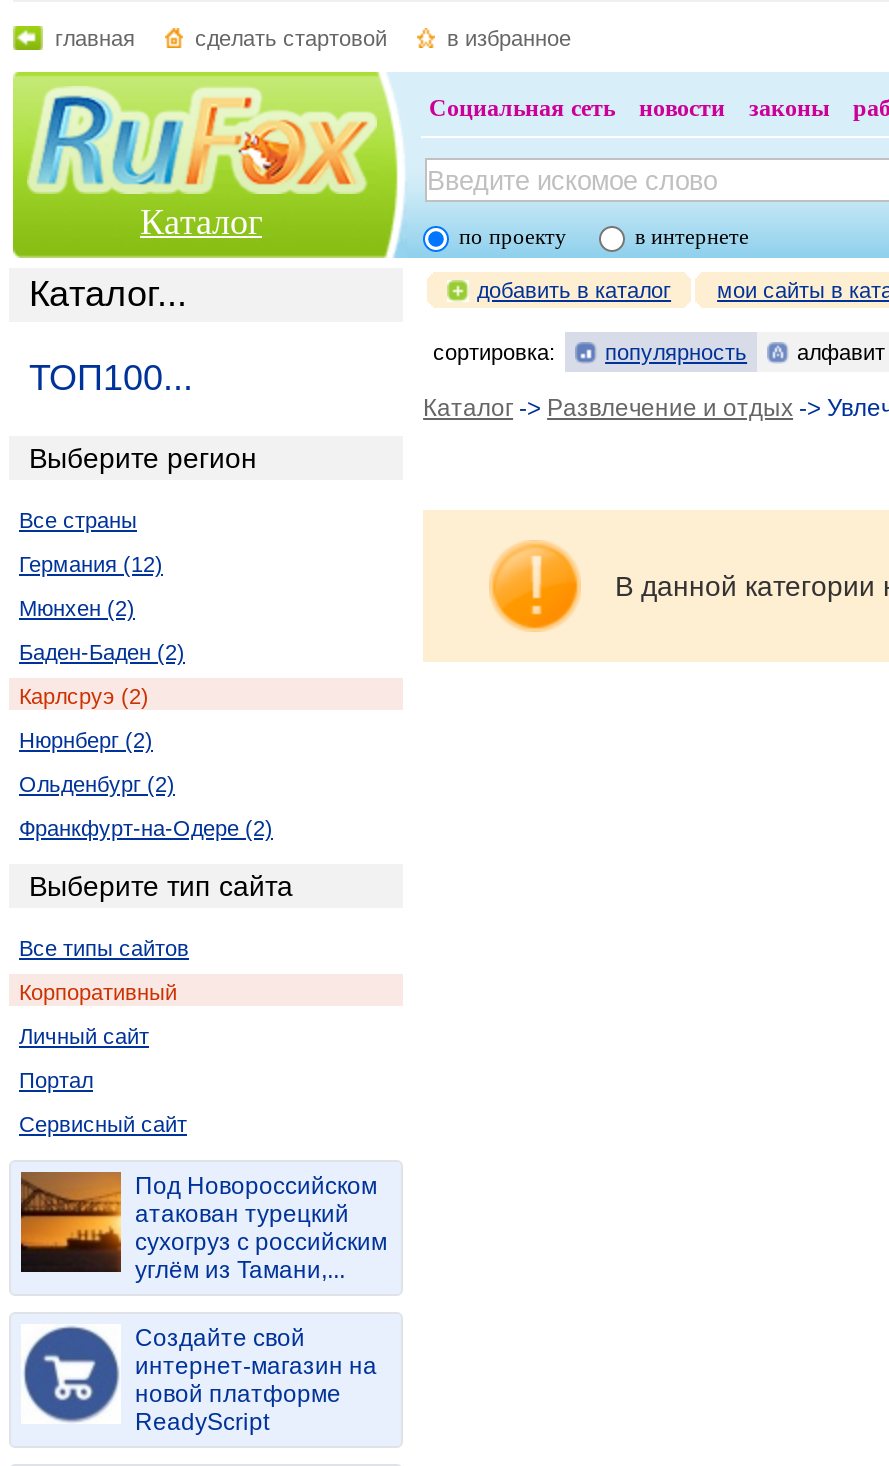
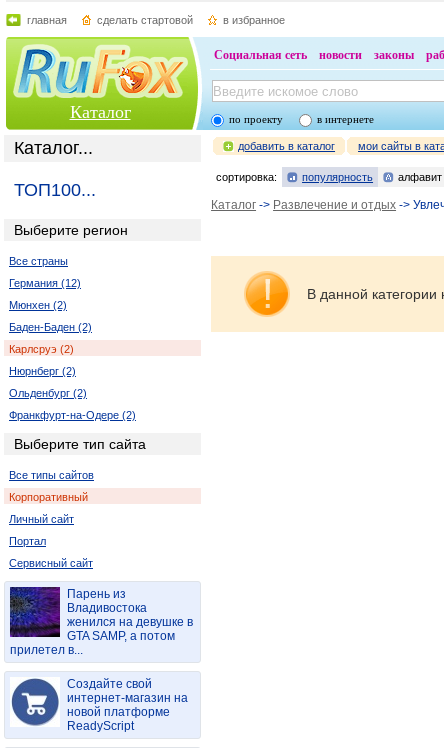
- [image]
- Под Новороссийском
- атакован турецкий
- сухогруз с российским
- углём из Тамани,...
+ [image]
+ Парень из
+ Владивостока
+ женился на девушке в
+ GTA SAMP, а потом
+ прилетел в...
